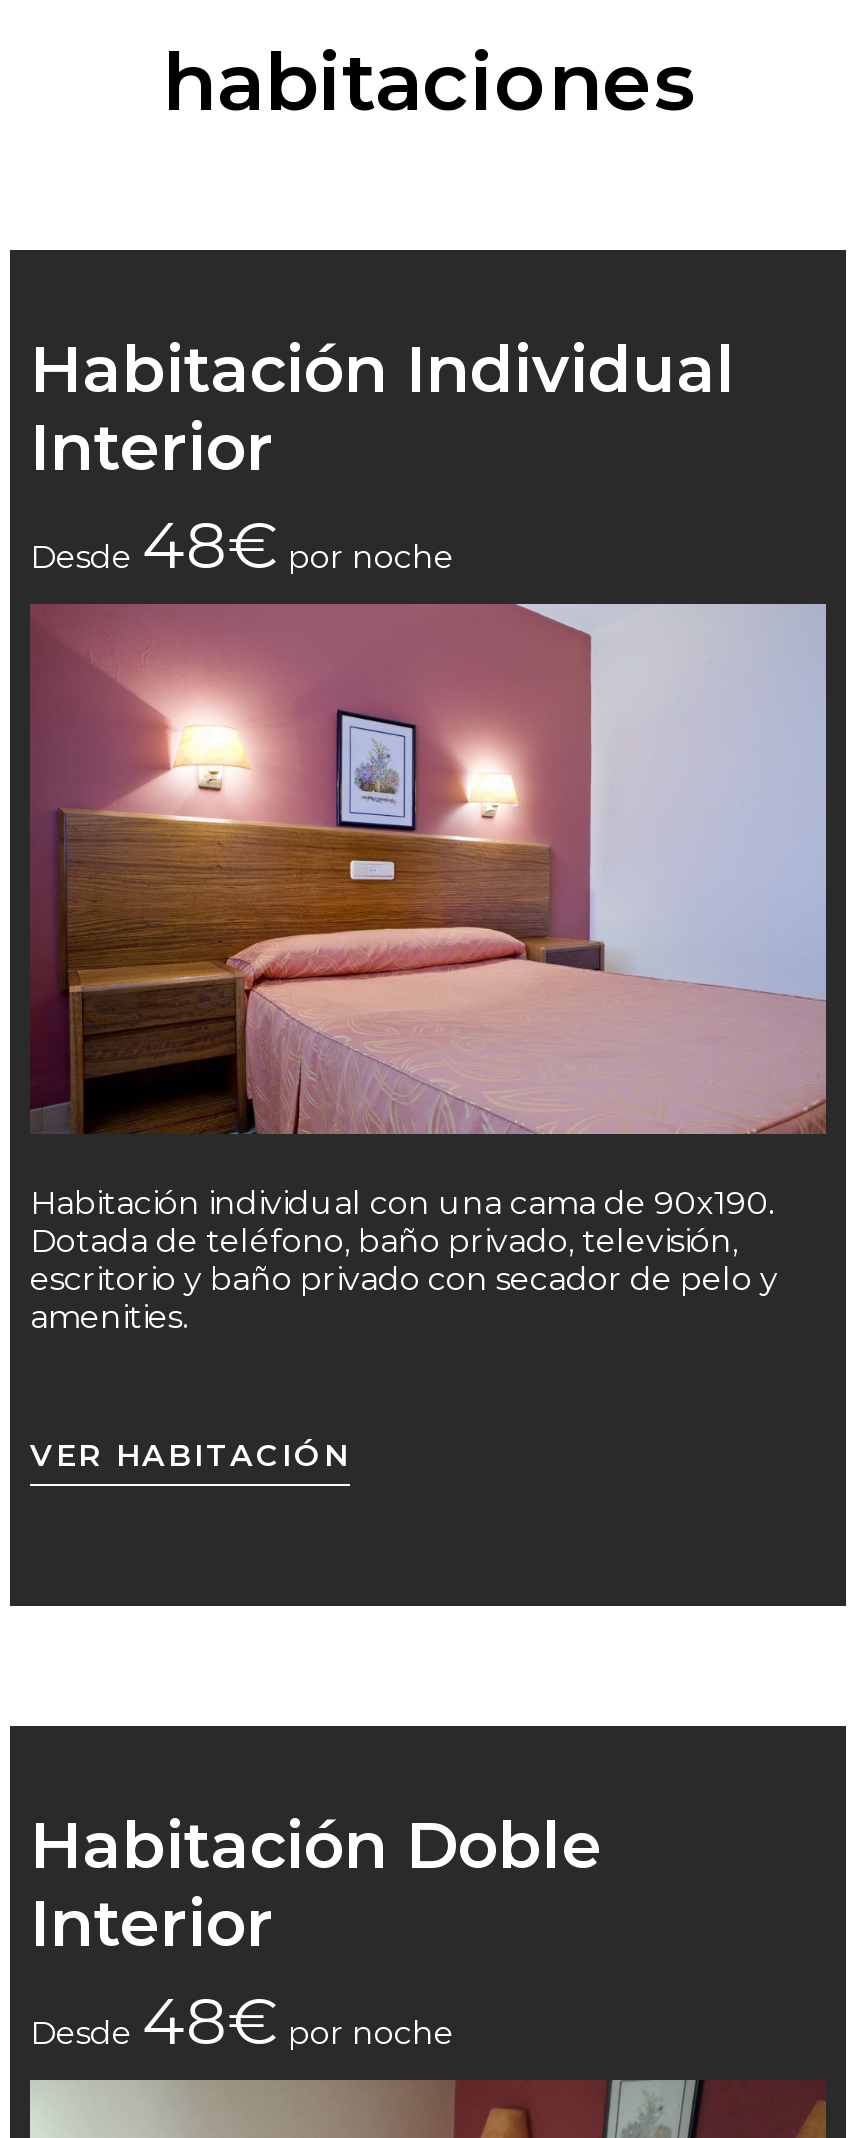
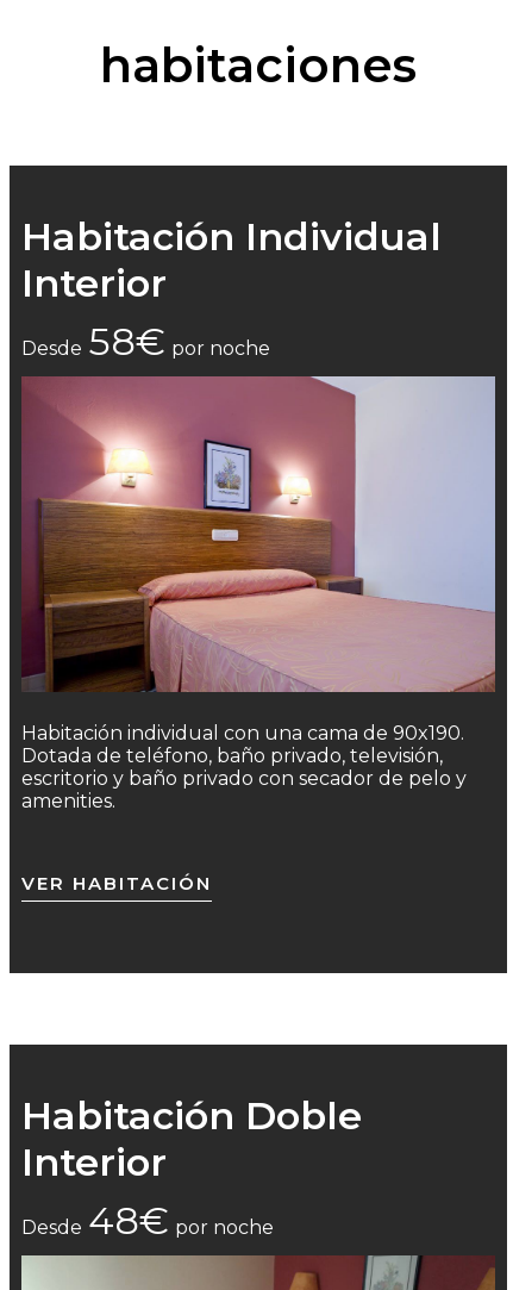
- Desde 48€ por noche
+ Desde 58€ por noche
